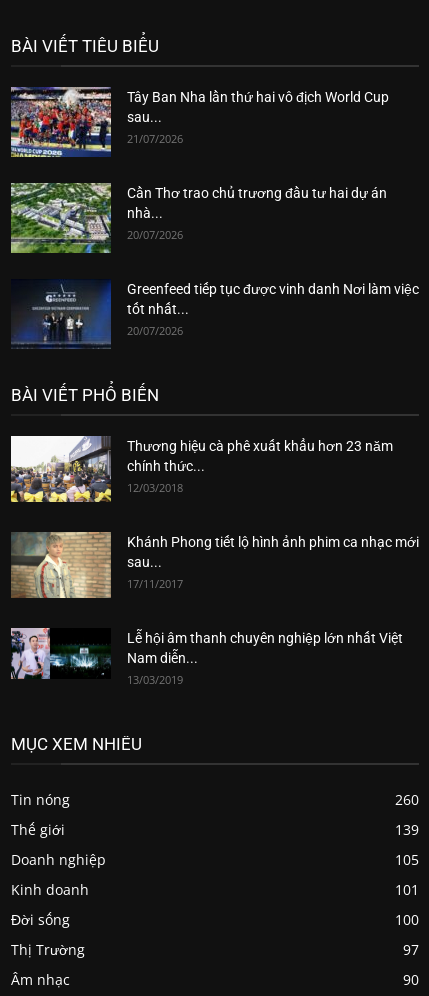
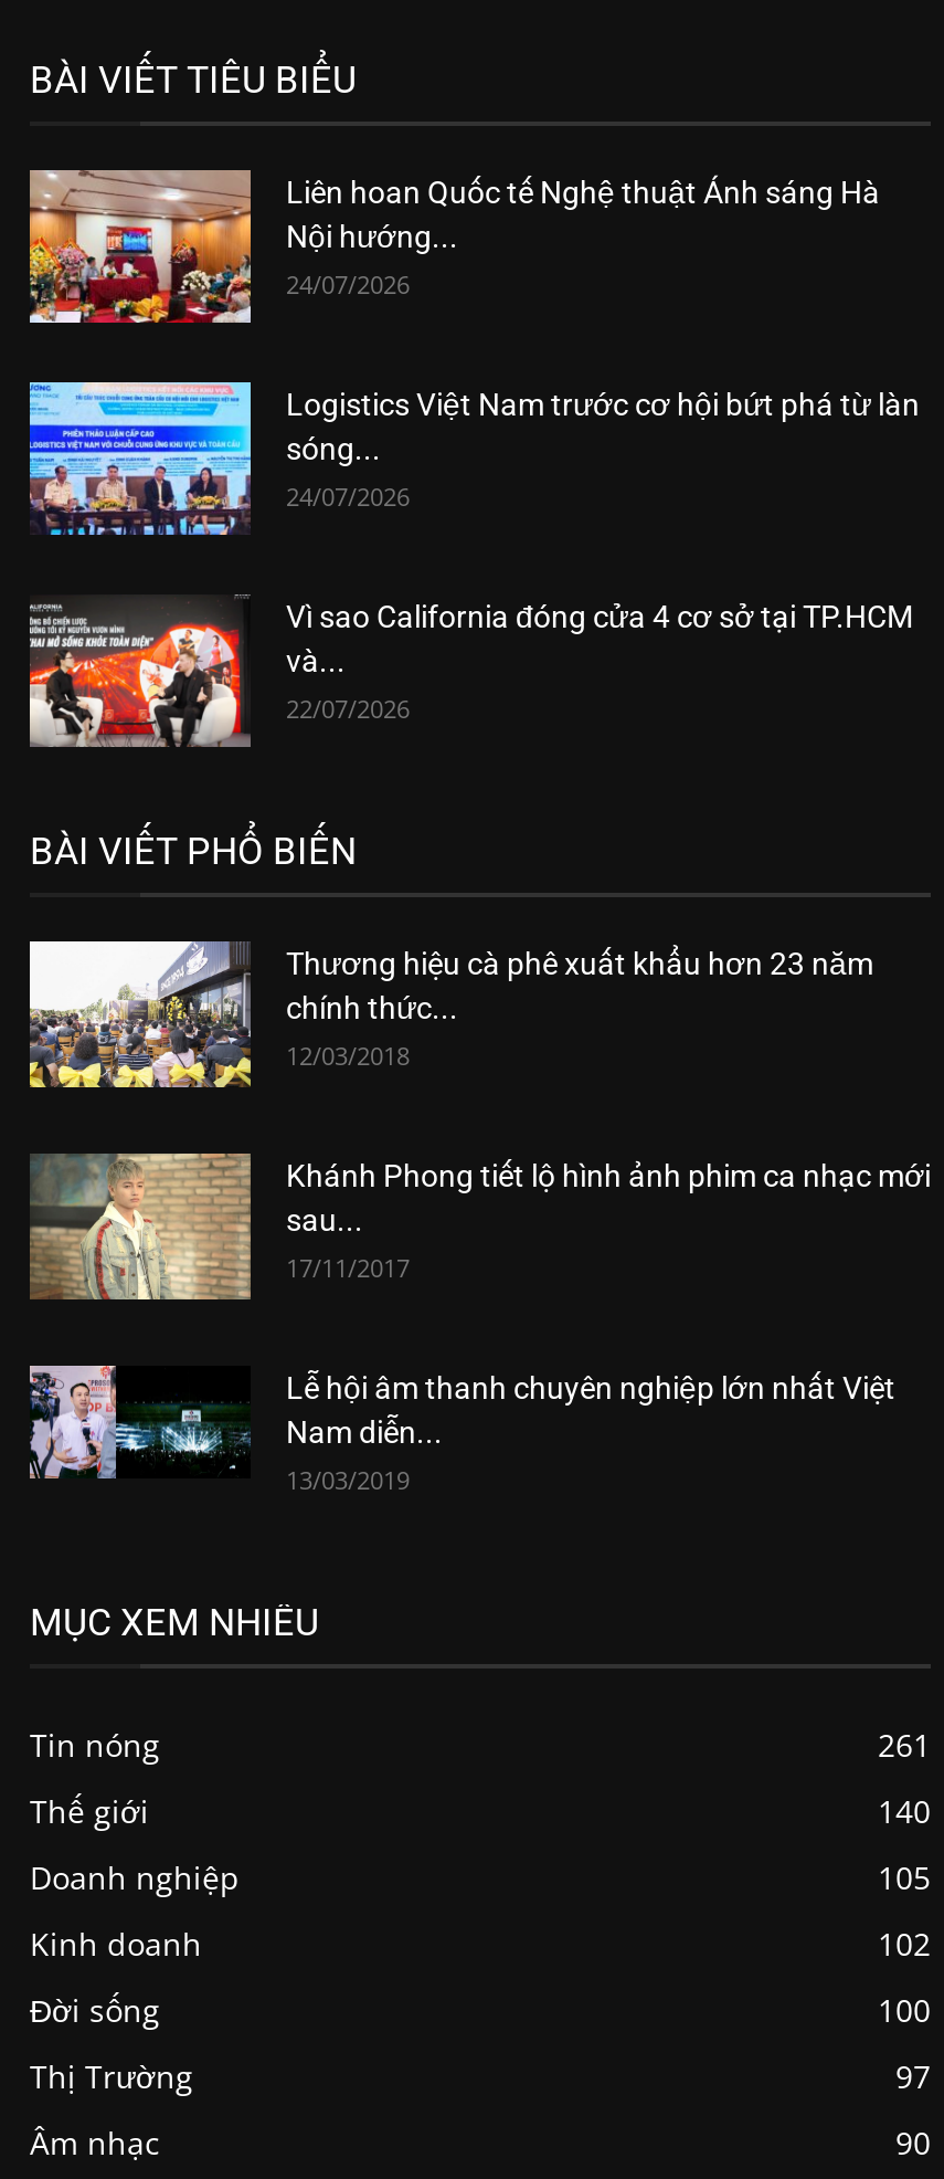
- [image]
- Tây Ban Nha lần thứ hai vô địch World Cup
- sau...
- 21/07/2026
+ [image]
+ Liên hoan Quốc tế Nghệ thuật Ánh sáng Hà
+ Nội hướng...
+ 24/07/2026

- [image]
- Cần Thơ trao chủ trương đầu tư hai dự án
- nhà...
- 20/07/2026
+ [image]
+ Logistics Việt Nam trước cơ hội bứt phá từ làn
+ sóng...
+ 24/07/2026

- [image]
- Greenfeed tiếp tục được vinh danh Nơi làm việc
- tốt nhất...
- 20/07/2026
+ [image]
+ Vì sao California đóng cửa 4 cơ sở tại TP.HCM
+ và...
+ 22/07/2026

- 260
+ 261

- 139
+ 140

- 101
+ 102
